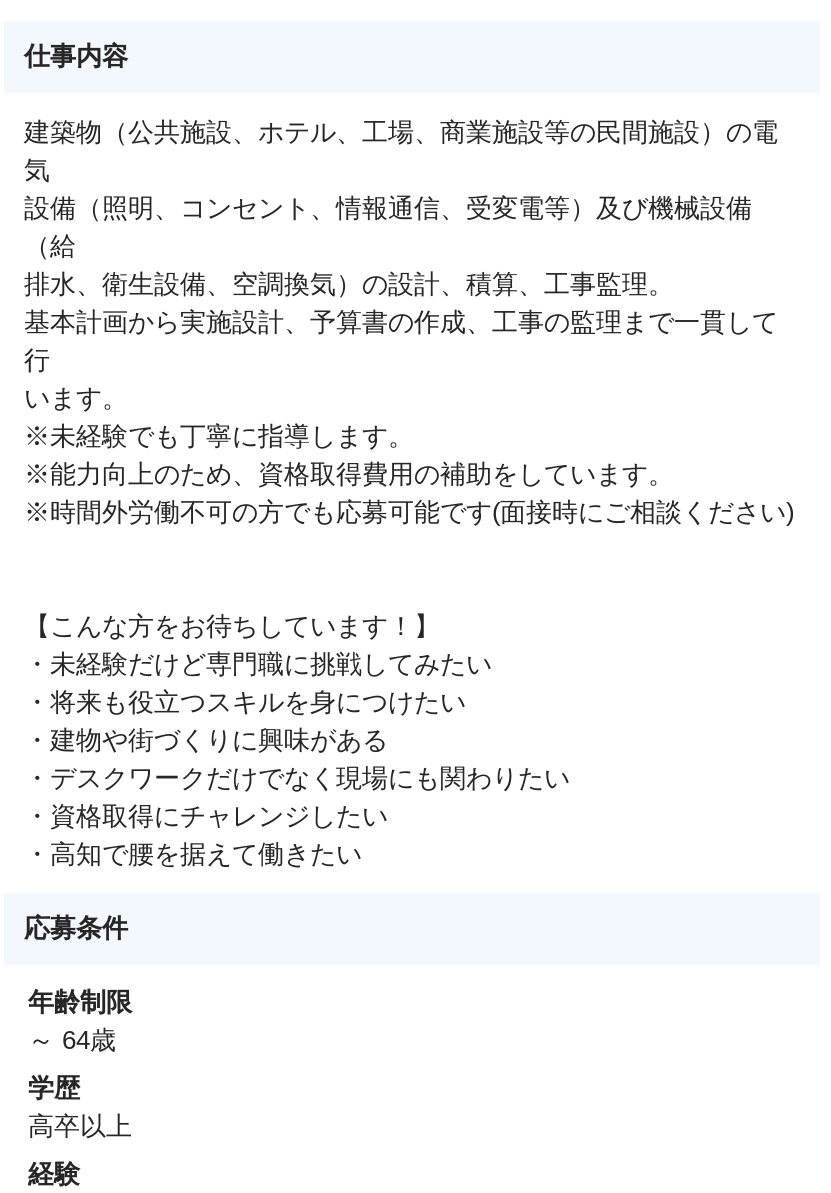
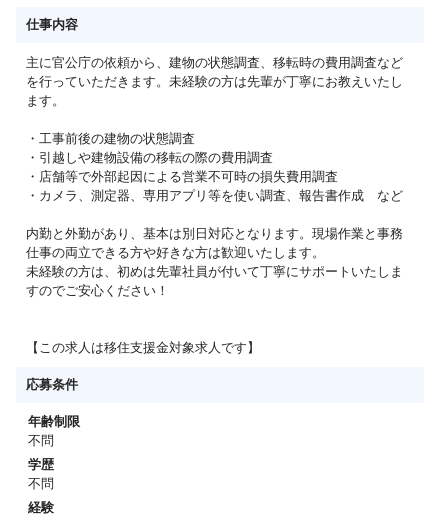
- 建築物（公共施設、ホテル、工場、商業施設等の民間施設）の電
- 気
- 設備（照明、コンセント、情報通信、受変電等）及び機械設備
- （給
- 排水、衛生設備、空調換気）の設計、積算、工事監理。
- 基本計画から実施設計、予算書の作成、工事の監理まで一貫して
- 行
- います。
- ※未経験でも丁寧に指導します。
- ※能力向上のため、資格取得費用の補助をしています。
- ※時間外労働不可の方でも応募可能です(面接時にご相談ください)
+ 主に官公庁の依頼から、建物の状態調査、移転時の費用調査など
+ を行っていただきます。未経験の方は先輩が丁寧にお教えいたし
+ ます。
+ ・工事前後の建物の状態調査
+ ・引越しや建物設備の移転の際の費用調査
+ ・店舗等で外部起因による営業不可時の損失費用調査
+ ・カメラ、測定器、専用アプリ等を使い調査、報告書作成 など
+ 内勤と外勤があり、基本は別日対応となります。現場作業と事務
+ 仕事の両立できる方や好きな方は歓迎いたします。
+ 未経験の方は、初めは先輩社員が付いて丁寧にサポートいたしま
+ すのでご安心ください！

- 【こんな方をお待ちしています！】
- ・未経験だけど専門職に挑戦してみたい
- ・将来も役立つスキルを身につけたい
- ・建物や街づくりに興味がある
- ・デスクワークだけでなく現場にも関わりたい
- ・資格取得にチャレンジしたい
- ・高知で腰を据えて働きたい
+ 【この求人は移住支援金対象求人です】

- ～ 64歳
+ 不問

- 高卒以上
+ 不問
